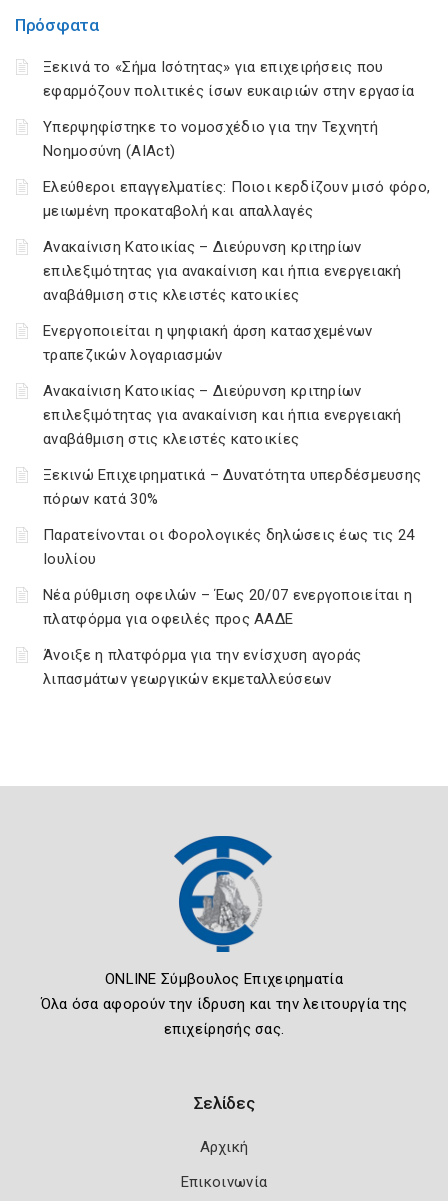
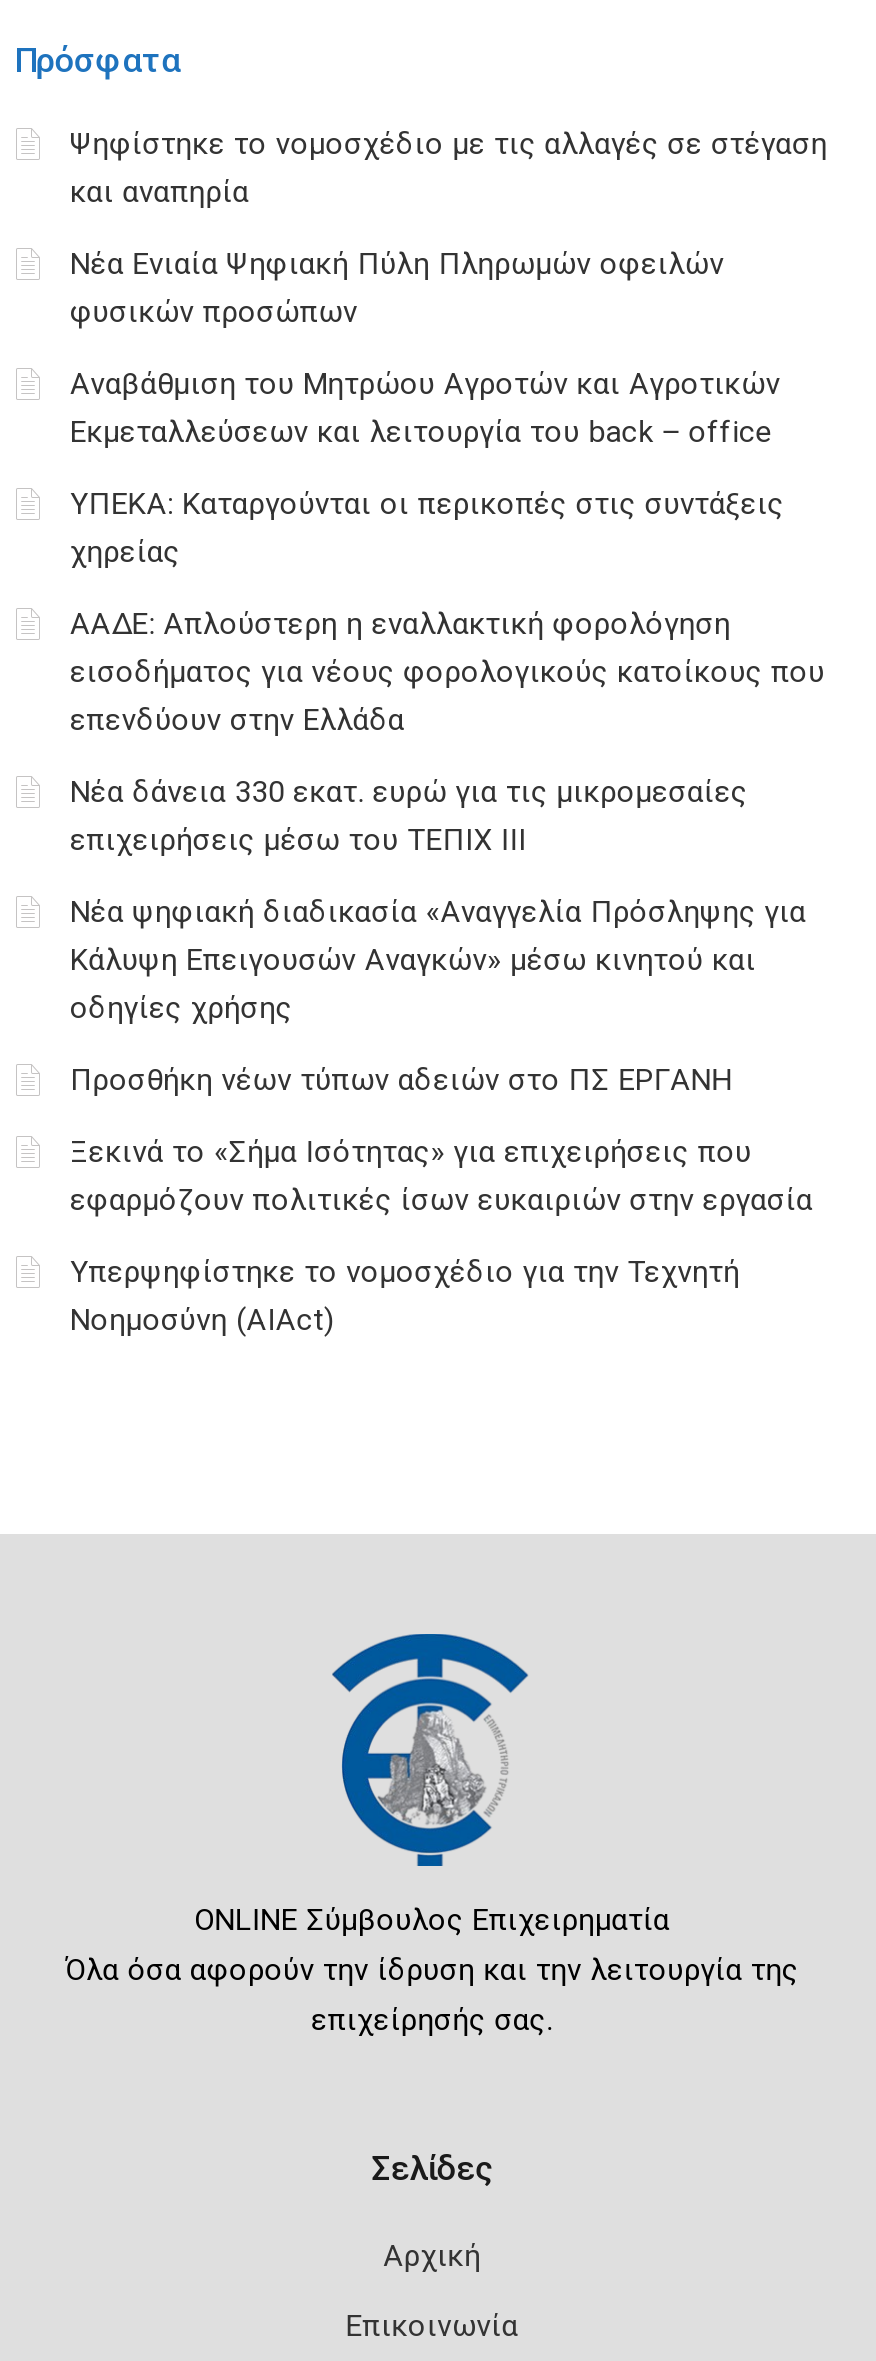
+ Ψηφίστηκε το νομοσχέδιο με τις αλλαγές σε στέγαση
+ και αναπηρία
+ Νέα Ενιαία Ψηφιακή Πύλη Πληρωμών οφειλών
+ φυσικών προσώπων
+ Αναβάθμιση του Μητρώου Αγροτών και Αγροτικών
+ Εκμεταλλεύσεων και λειτουργία του back – office
+ ΥΠΕΚΑ: Καταργούνται οι περικοπές στις συντάξεις
+ χηρείας
+ ΑΑΔΕ: Απλούστερη η εναλλακτική φορολόγηση
+ εισοδήματος για νέους φορολογικούς κατοίκους που
+ επενδύουν στην Ελλάδα
+ Νέα δάνεια 330 εκατ. ευρώ για τις μικρομεσαίες
+ επιχειρήσεις μέσω του ΤΕΠΙΧ ΙΙΙ
+ Νέα ψηφιακή διαδικασία «Αναγγελία Πρόσληψης για
+ Κάλυψη Επειγουσών Αναγκών» μέσω κινητού και
+ οδηγίες χρήσης
+ Προσθήκη νέων τύπων αδειών στο ΠΣ ΕΡΓΑΝΗ

moved down: Ξεκινά το «Σήμα Ισότητας» για επιχειρήσεις που | εφαρμόζουν πολιτικές ίσων ευκαιριών στην εργασία | Υπερψηφίστηκε το νομοσχέδιο για την Τεχνητή | Νοημοσύνη (AIAct)

- Ελεύθεροι επαγγελματίες: Ποιοι κερδίζουν μισό φόρο,
- μειωμένη προκαταβολή και απαλλαγές
- Ανακαίνιση Κατοικίας – Διεύρυνση κριτηρίων
- επιλεξιμότητας για ανακαίνιση και ήπια ενεργειακή
- αναβάθμιση στις κλειστές κατοικίες
- Ενεργοποιείται η ψηφιακή άρση κατασχεμένων
- τραπεζικών λογαριασμών
- Ανακαίνιση Κατοικίας – Διεύρυνση κριτηρίων
- επιλεξιμότητας για ανακαίνιση και ήπια ενεργειακή
- αναβάθμιση στις κλειστές κατοικίες
- Ξεκινώ Επιχειρηματικά – Δυνατότητα υπερδέσμευσης
- πόρων κατά 30%
- Παρατείνονται οι Φορολογικές δηλώσεις έως τις 24
- Ιουλίου
- Νέα ρύθμιση οφειλών – Έως 20/07 ενεργοποιείται η
- πλατφόρμα για οφειλές προς ΑΑΔΕ
- Άνοιξε η πλατφόρμα για την ενίσχυση αγοράς
- λιπασμάτων γεωργικών εκμεταλλεύσεων
